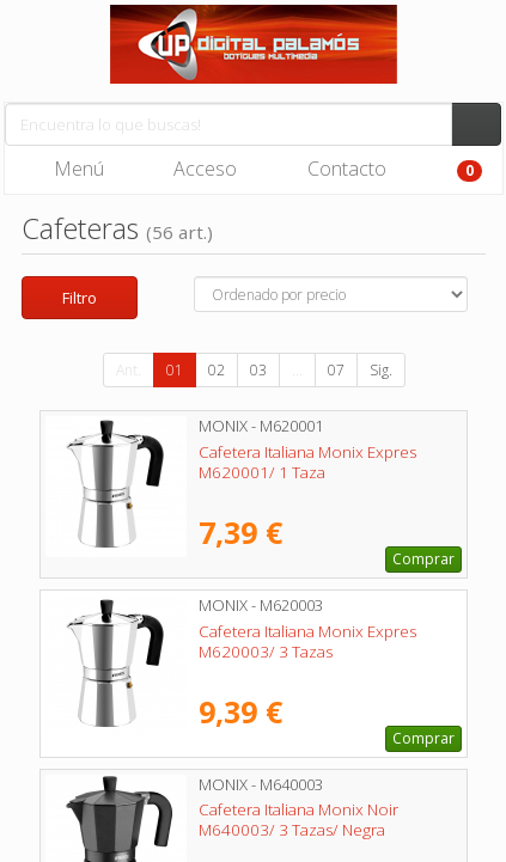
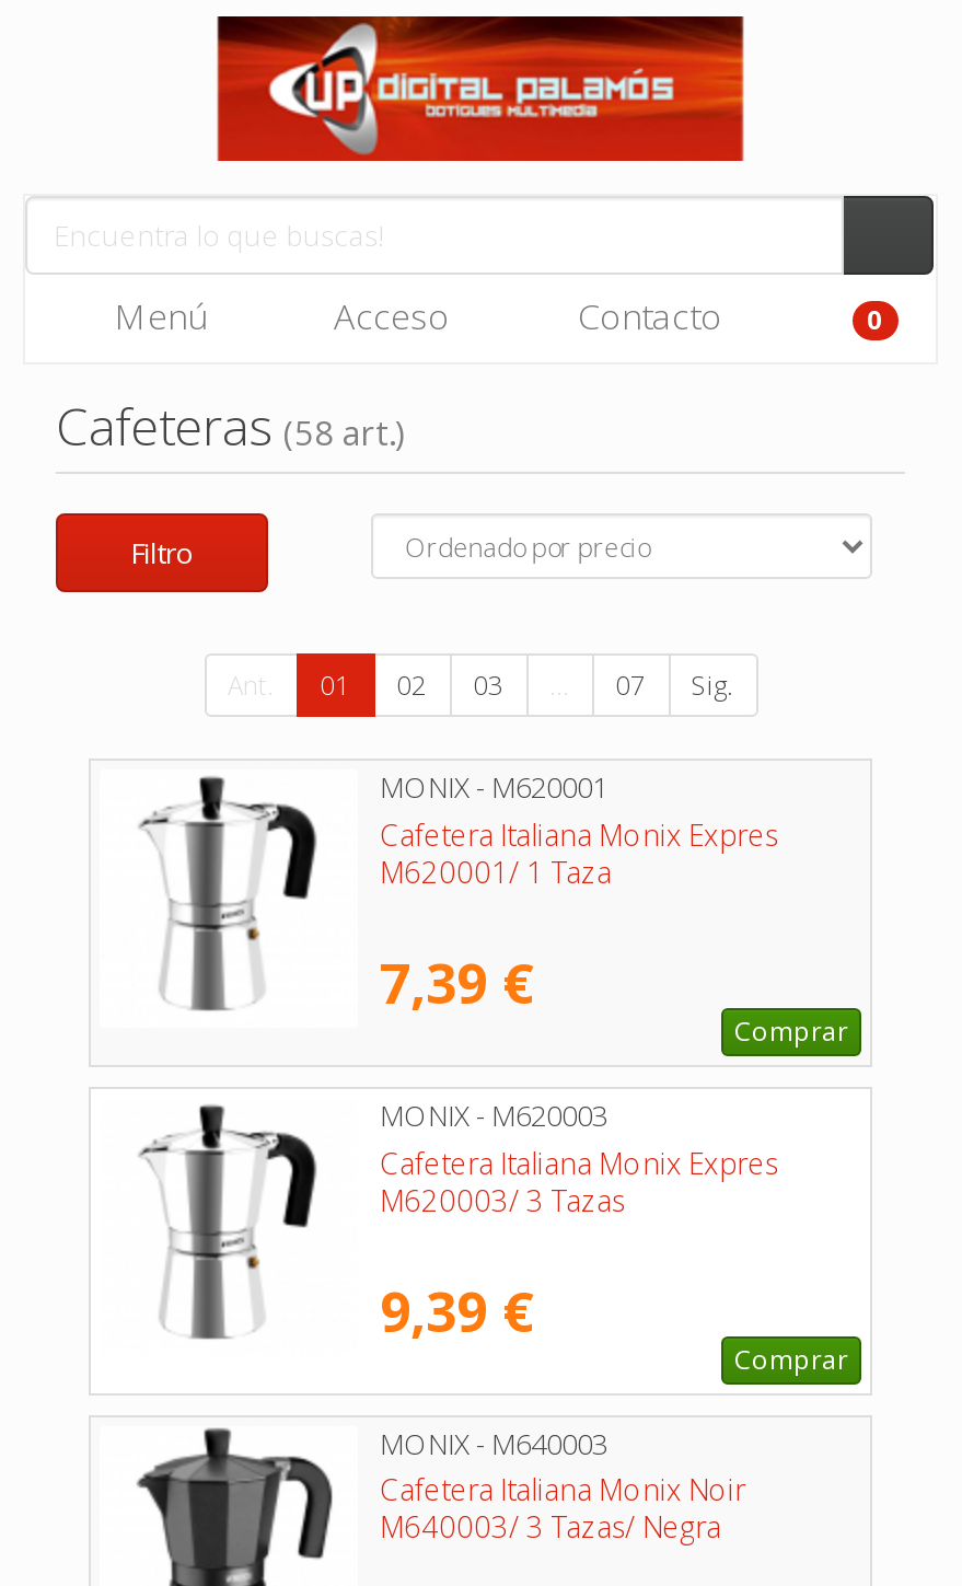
- Cafeteras (56 art.)
+ Cafeteras (58 art.)
